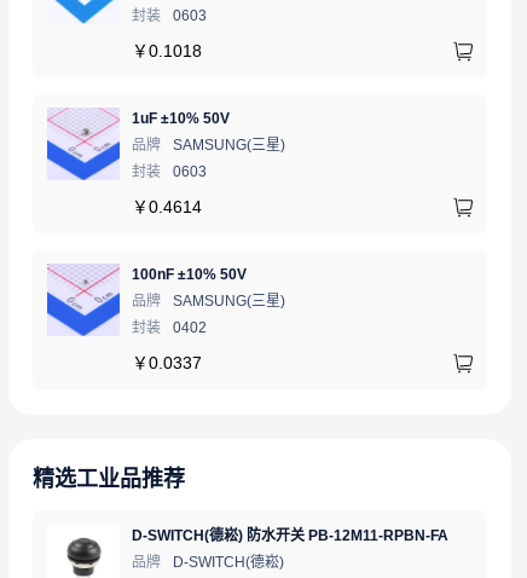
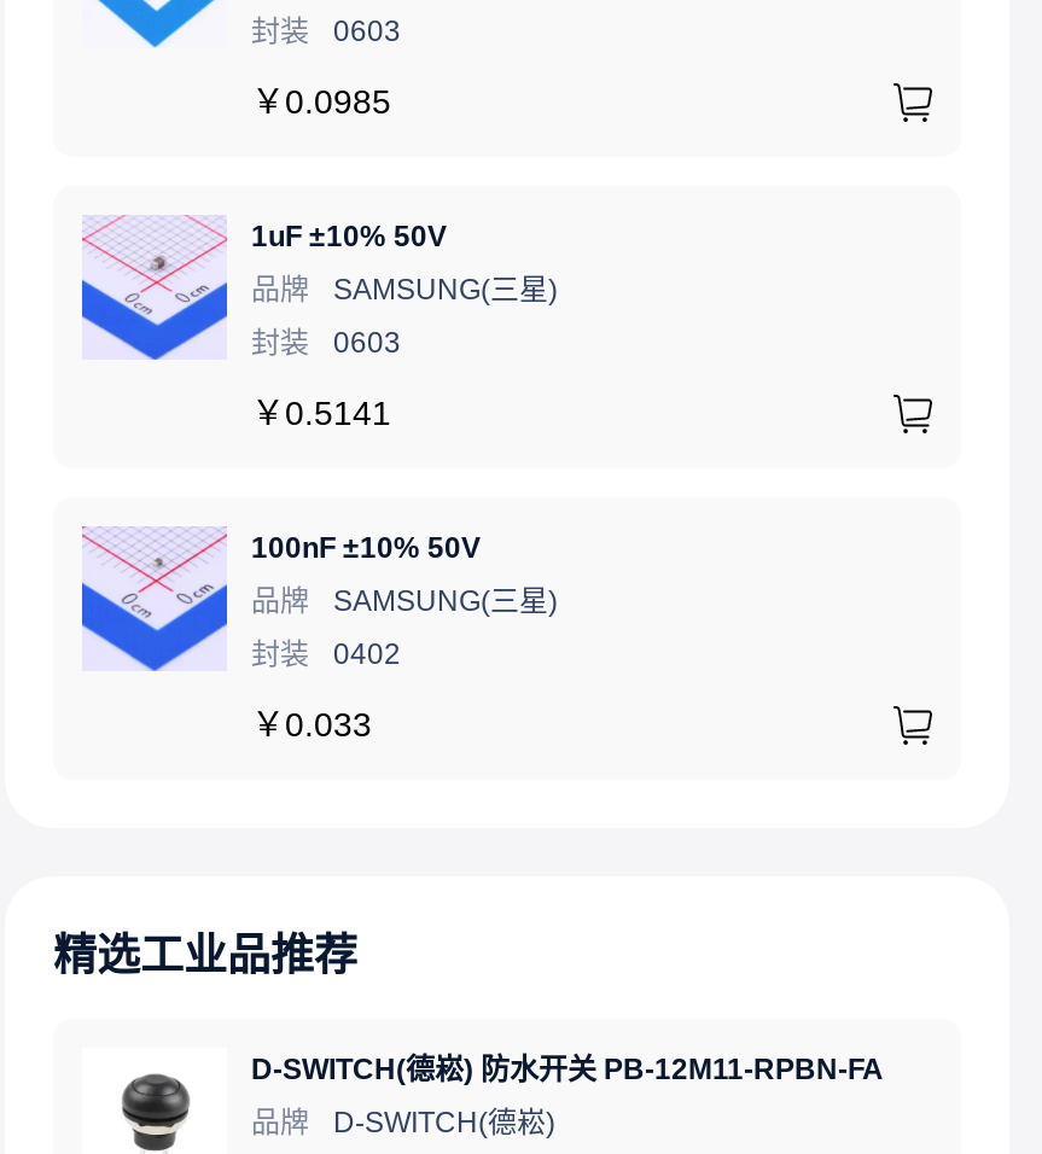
- ￥0.1018
+ ￥0.0985

- ￥0.4614
+ ￥0.5141

- ￥0.0337
+ ￥0.033
